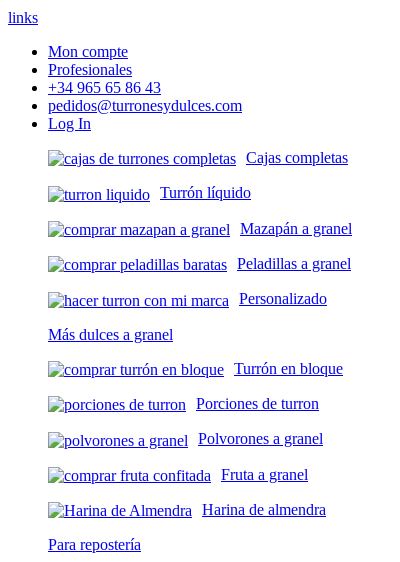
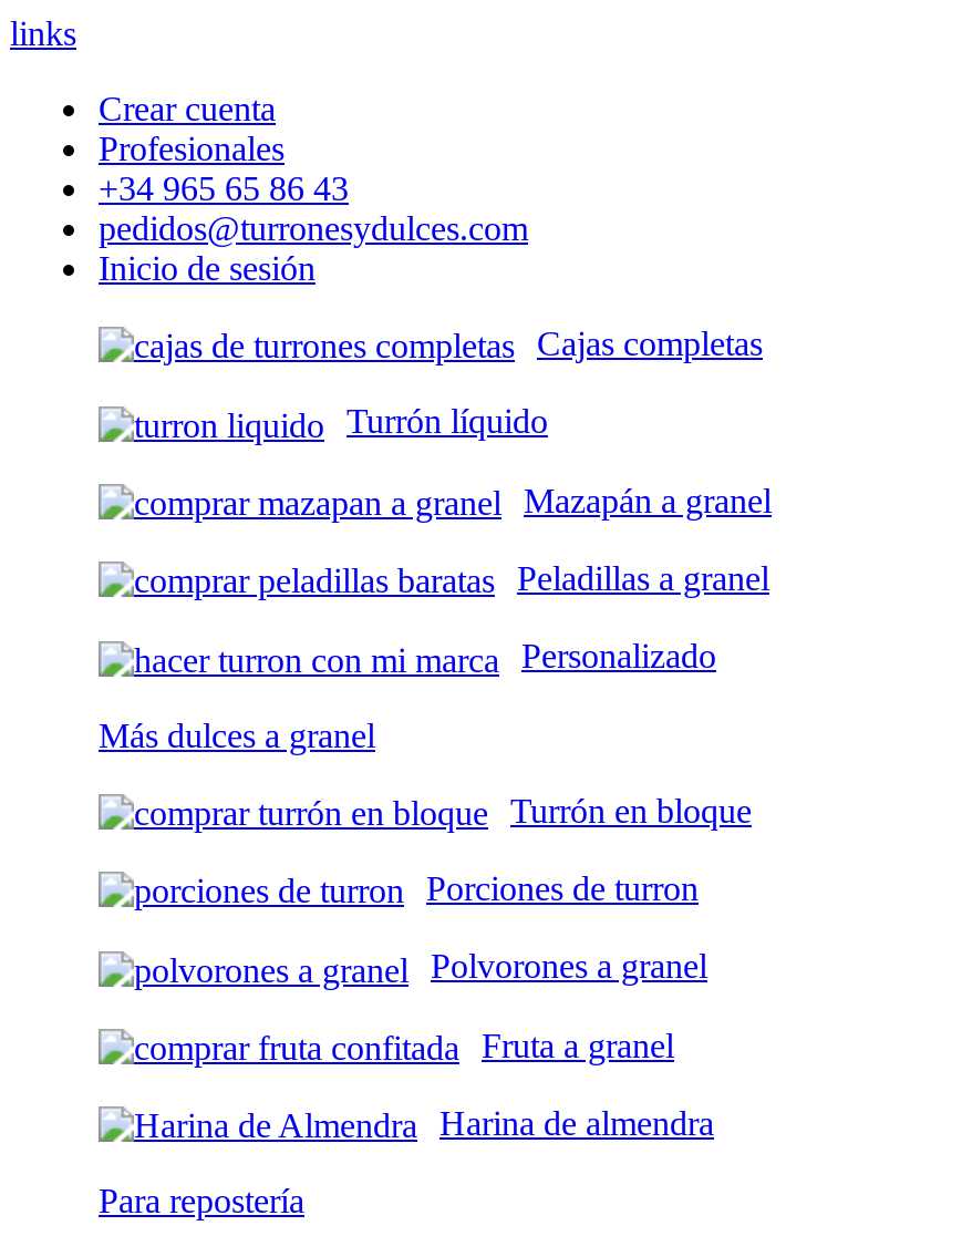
- Mon compte
+ Crear cuenta

- Log In
+ Inicio de sesión
